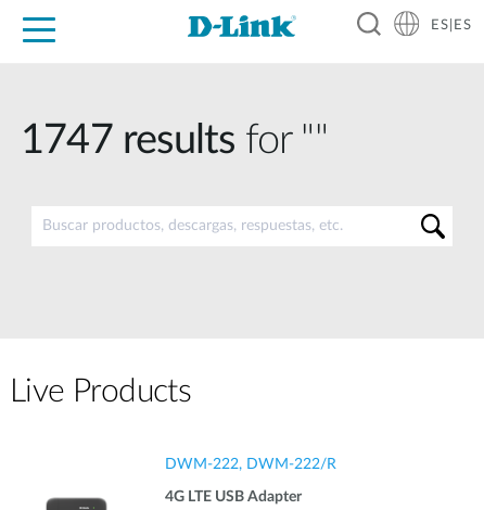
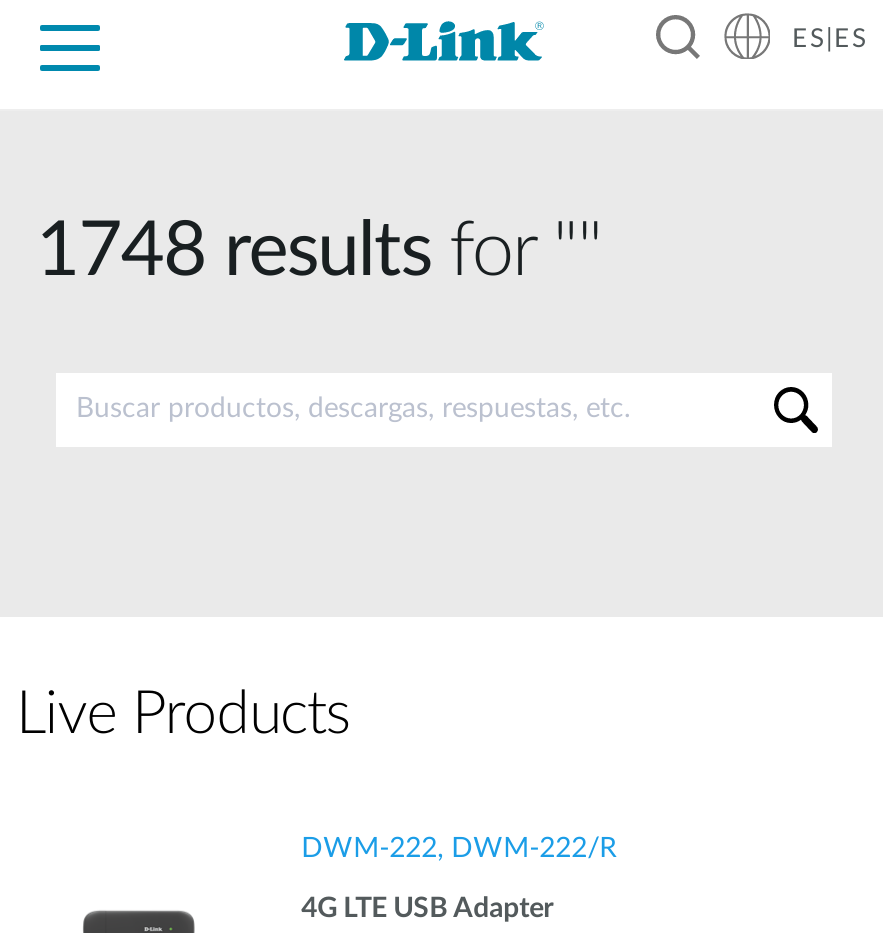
- 1747 results for ""
+ 1748 results for ""
